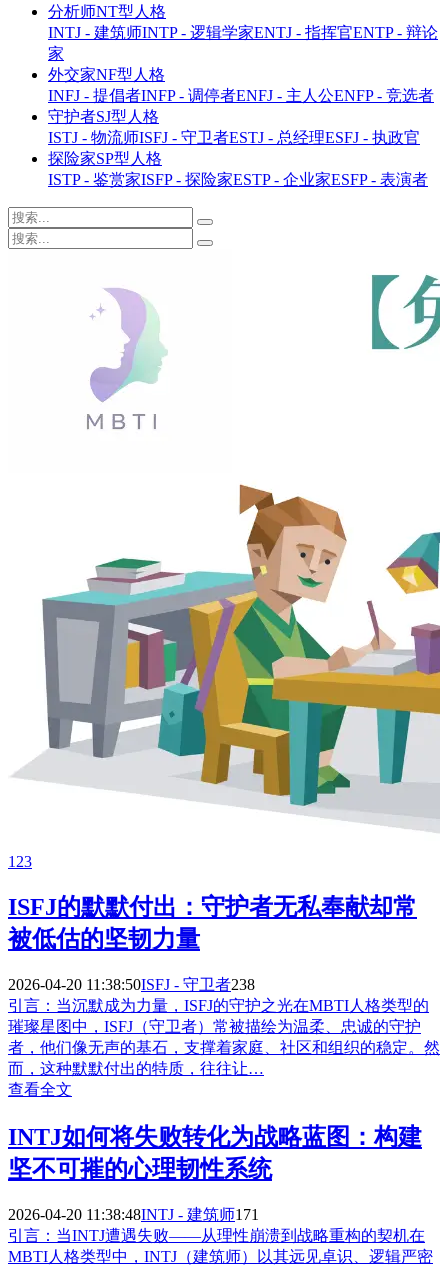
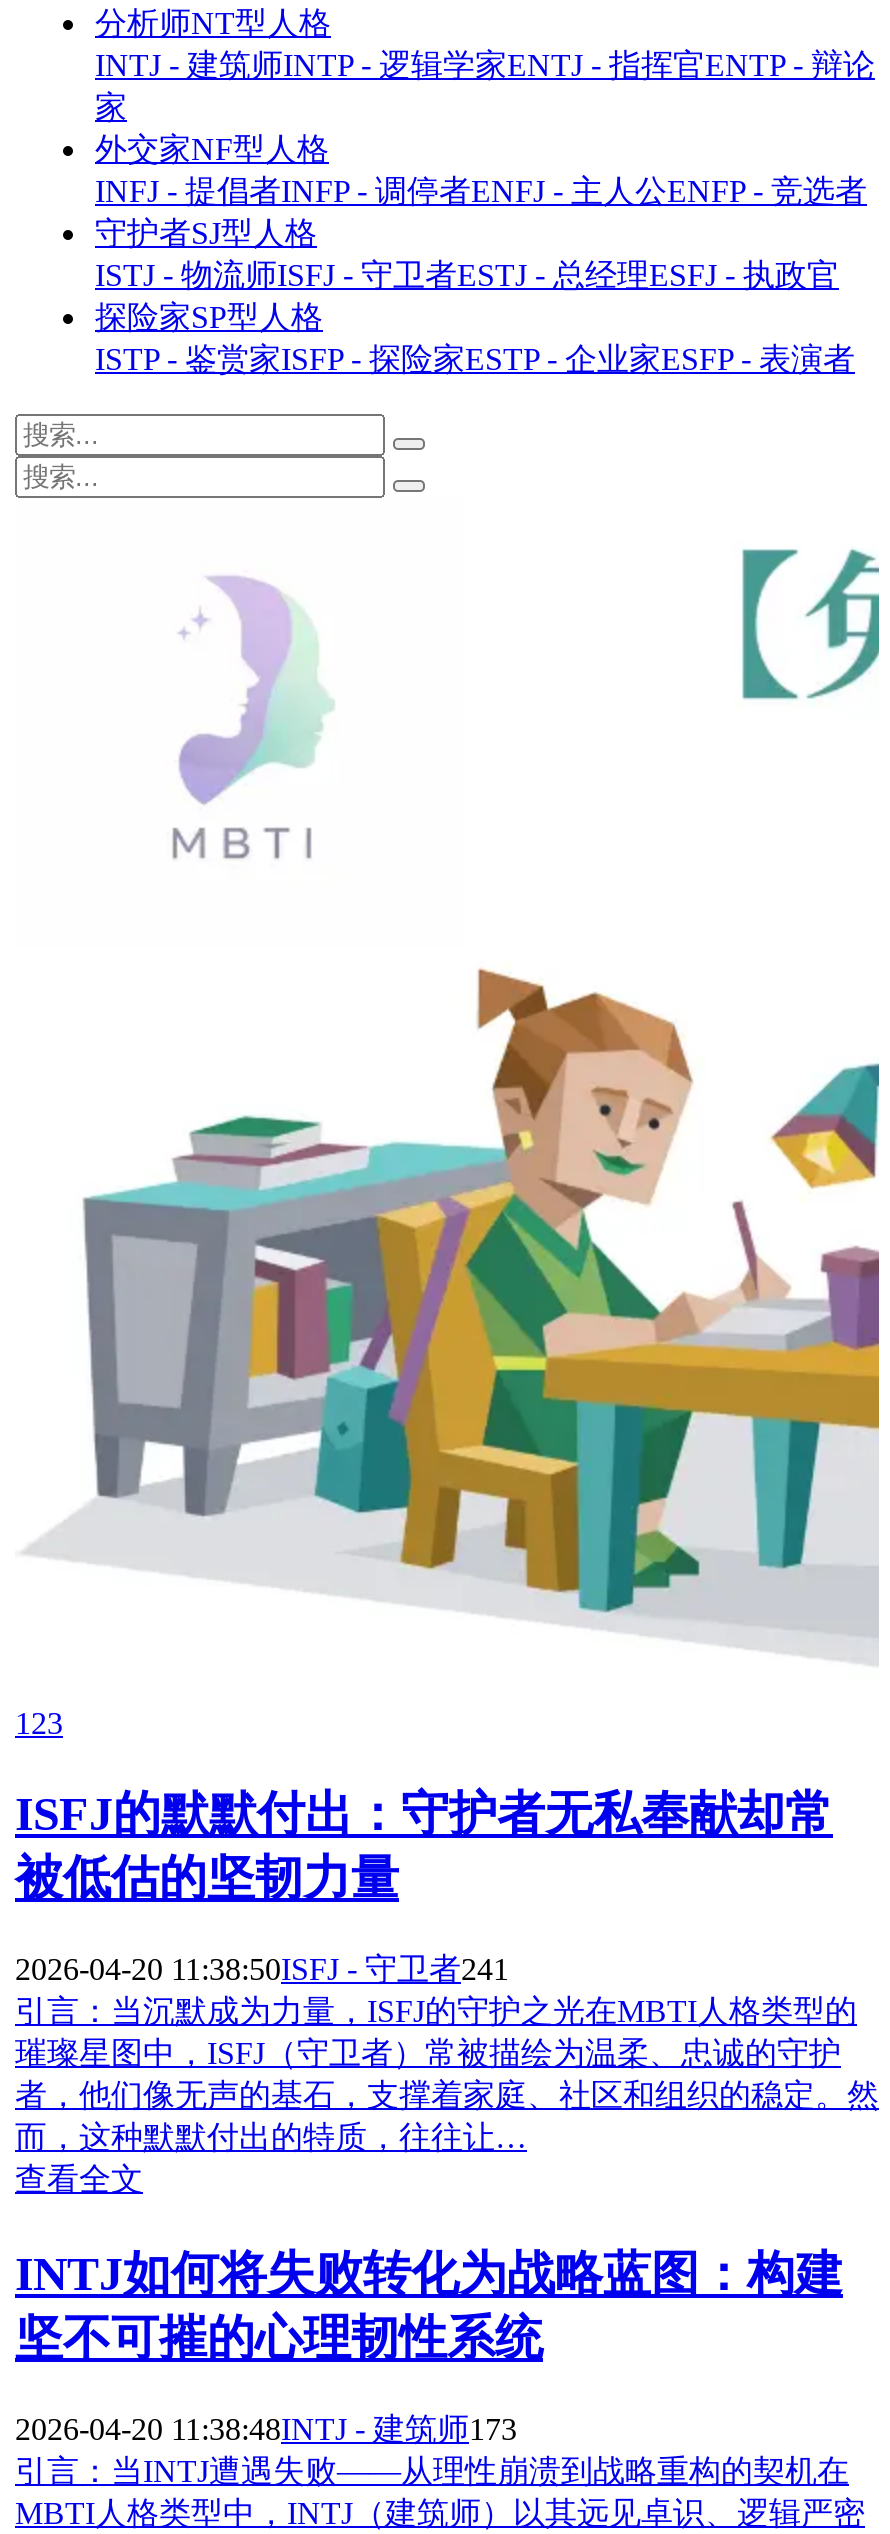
- 2026-04-20 11:38:50ISFJ - 守卫者238
+ 2026-04-20 11:38:50ISFJ - 守卫者241

- 2026-04-20 11:38:48INTJ - 建筑师171
+ 2026-04-20 11:38:48INTJ - 建筑师173
